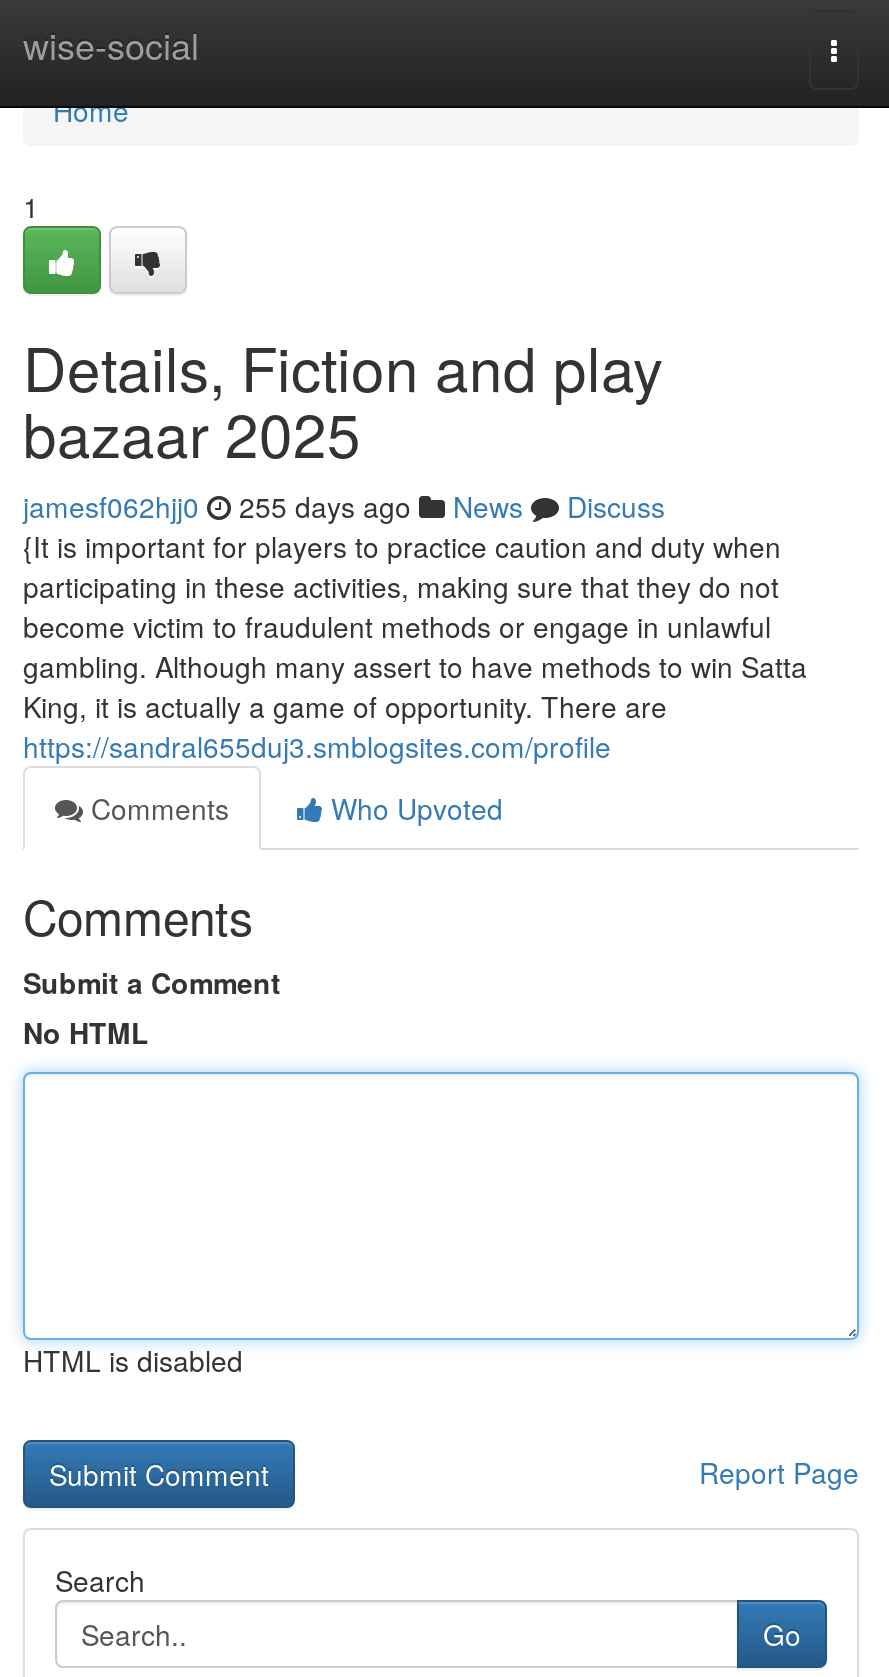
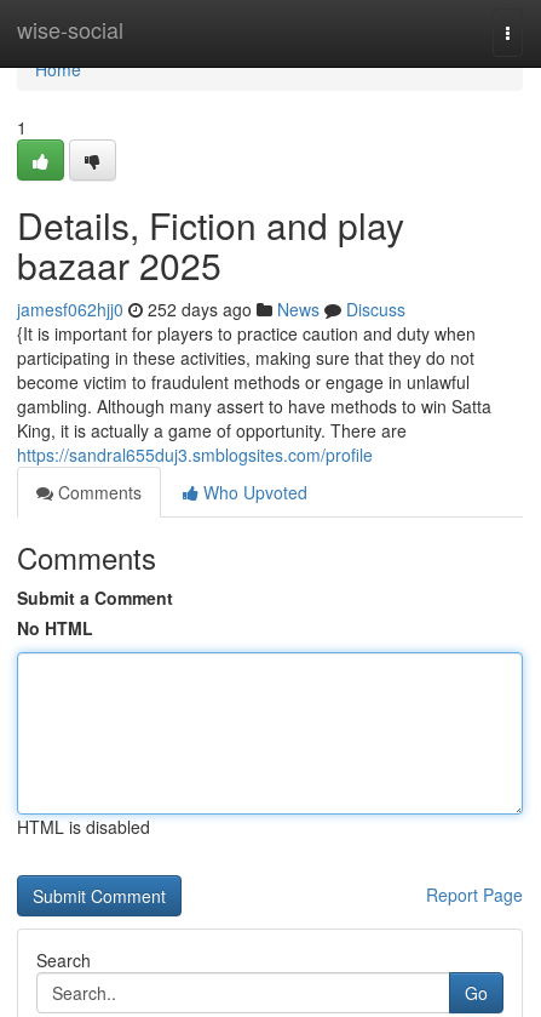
- jamesf062hjj0 255 days ago News Discuss
+ jamesf062hjj0 252 days ago News Discuss
